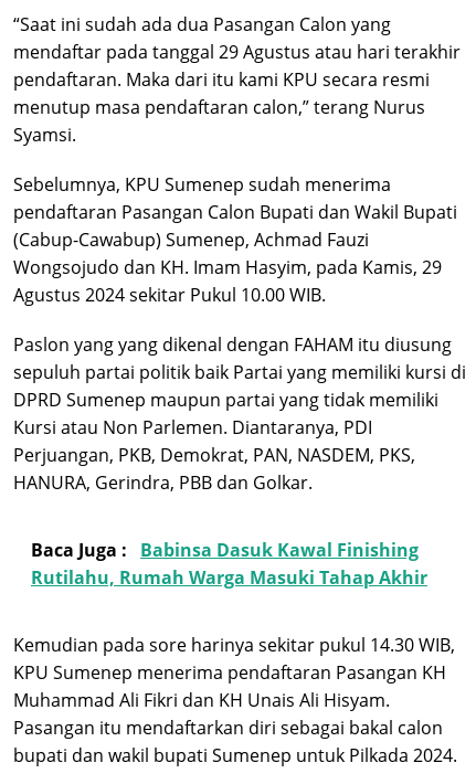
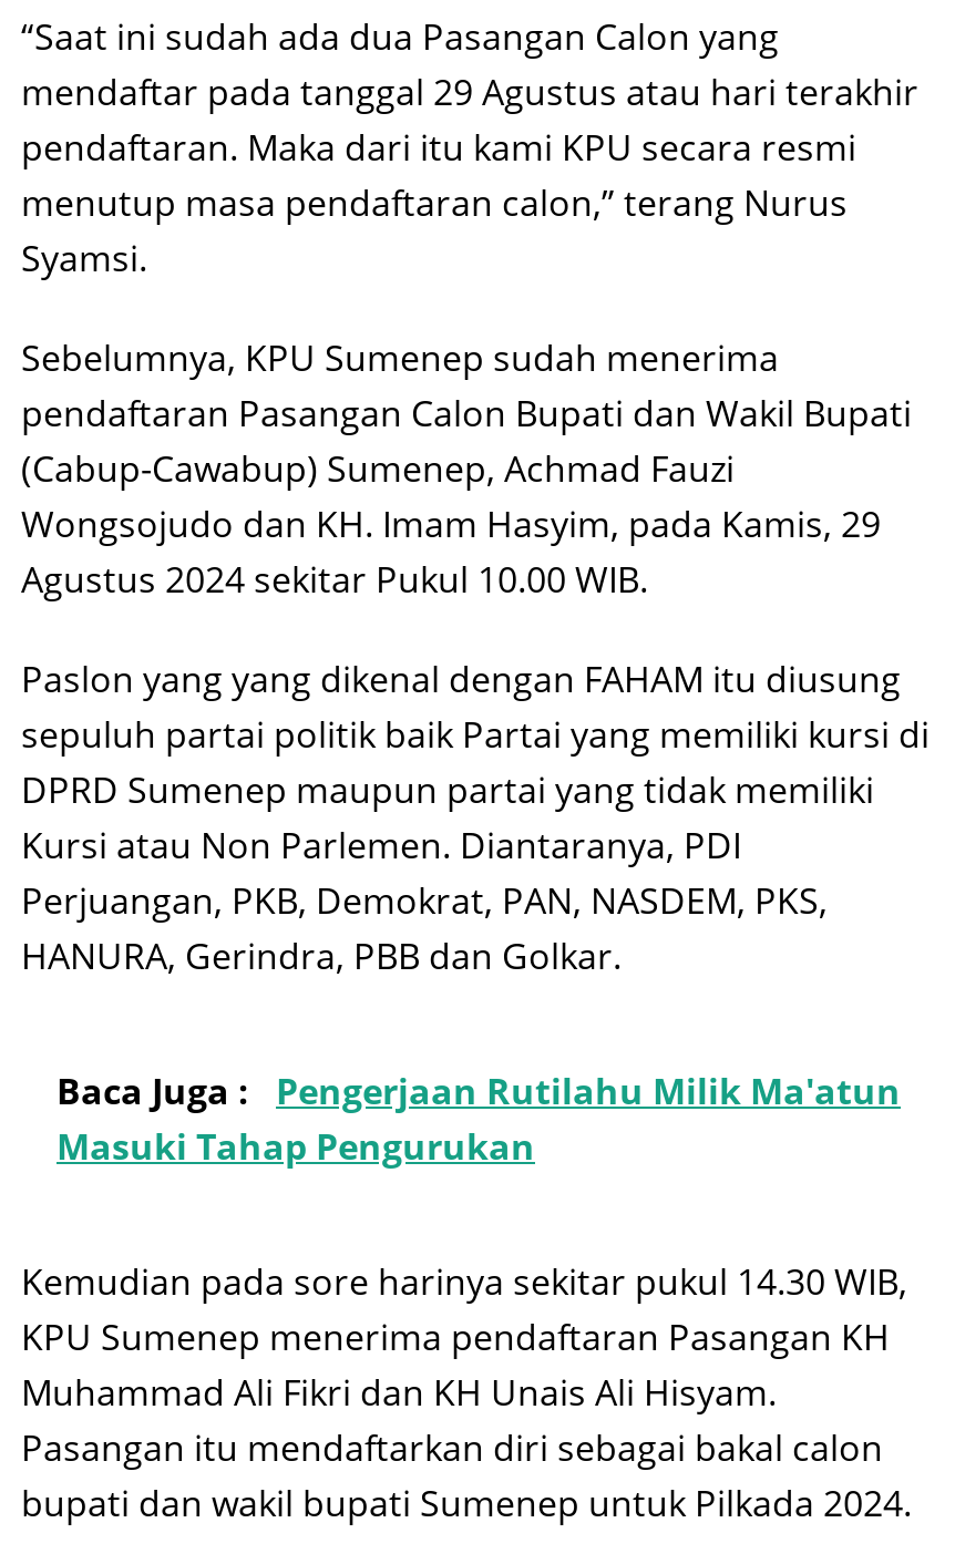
- Baca Juga : Babinsa Dasuk Kawal Finishing
- Rutilahu, Rumah Warga Masuki Tahap Akhir
+ Baca Juga : Pengerjaan Rutilahu Milik Ma'atun
+ Masuki Tahap Pengurukan
